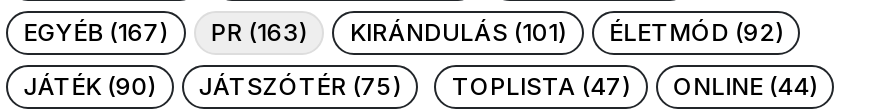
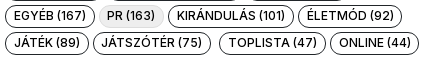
- JÁTÉK (90) JÁTSZÓTÉR (75) TOPLISTA (47) ONLINE (44)
+ JÁTÉK (89) JÁTSZÓTÉR (75) TOPLISTA (47) ONLINE (44)
